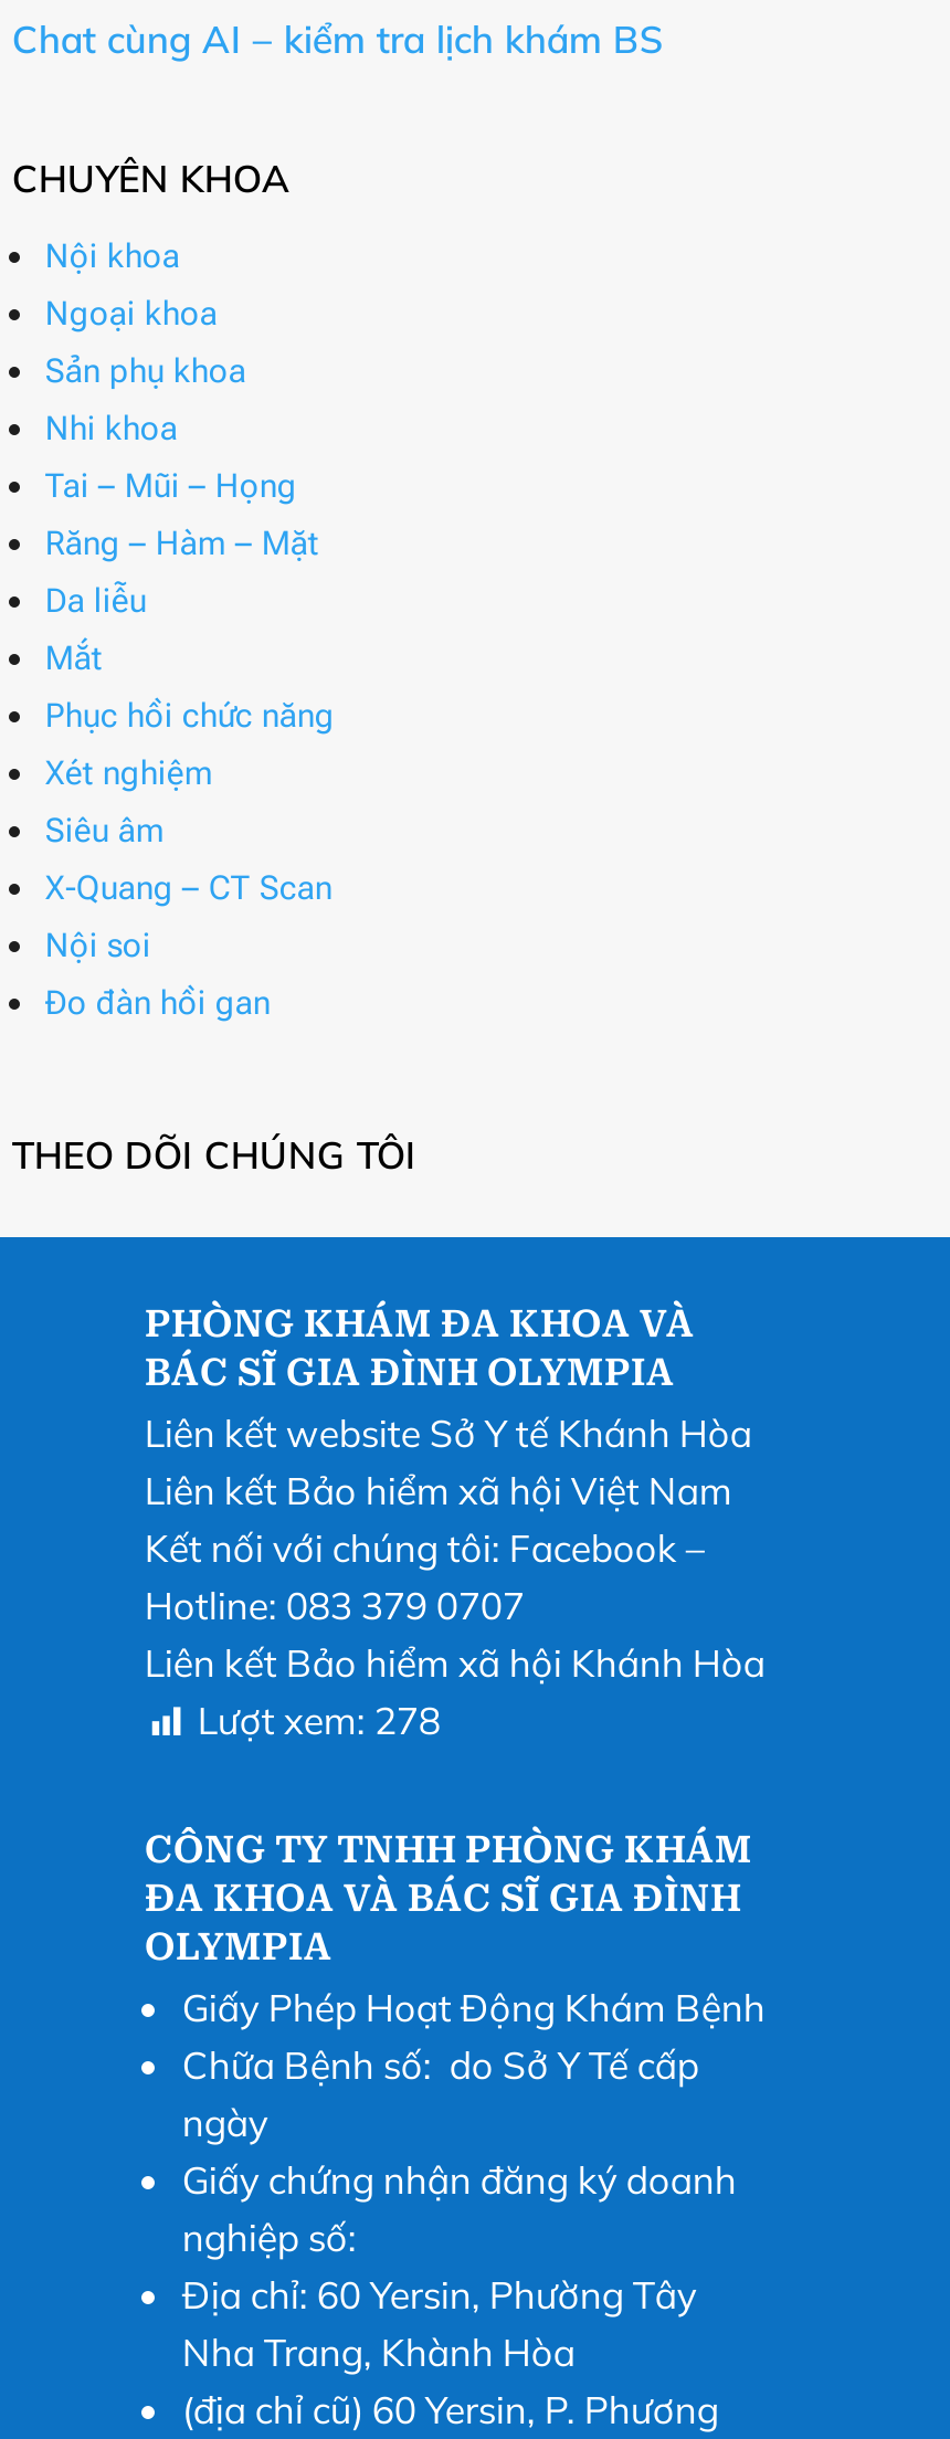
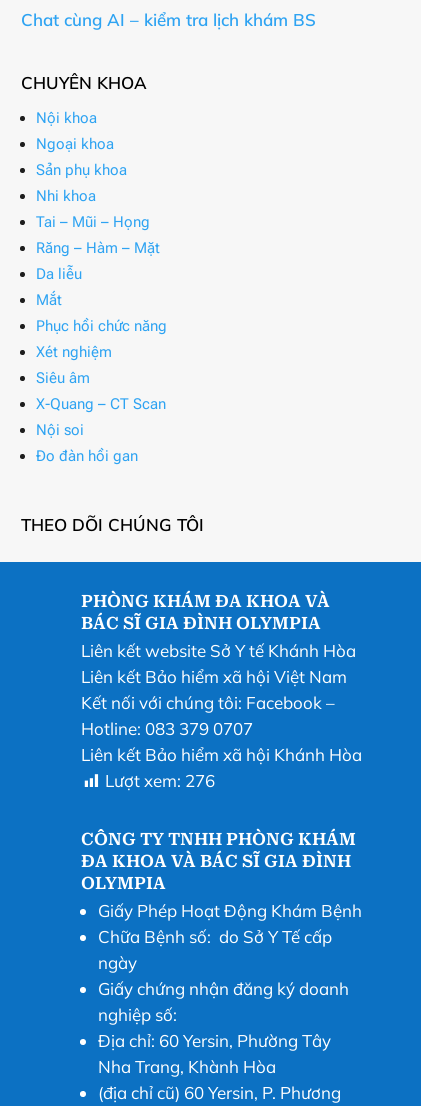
- Lượt xem: 278
+ Lượt xem: 276
